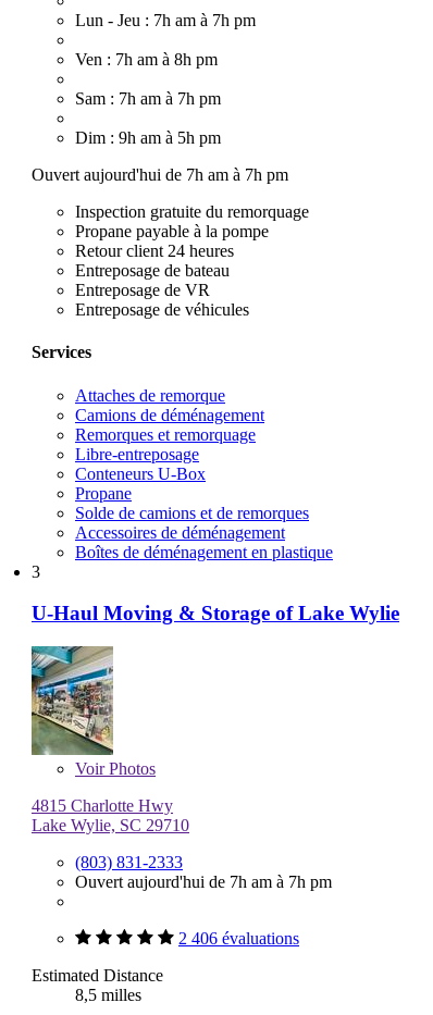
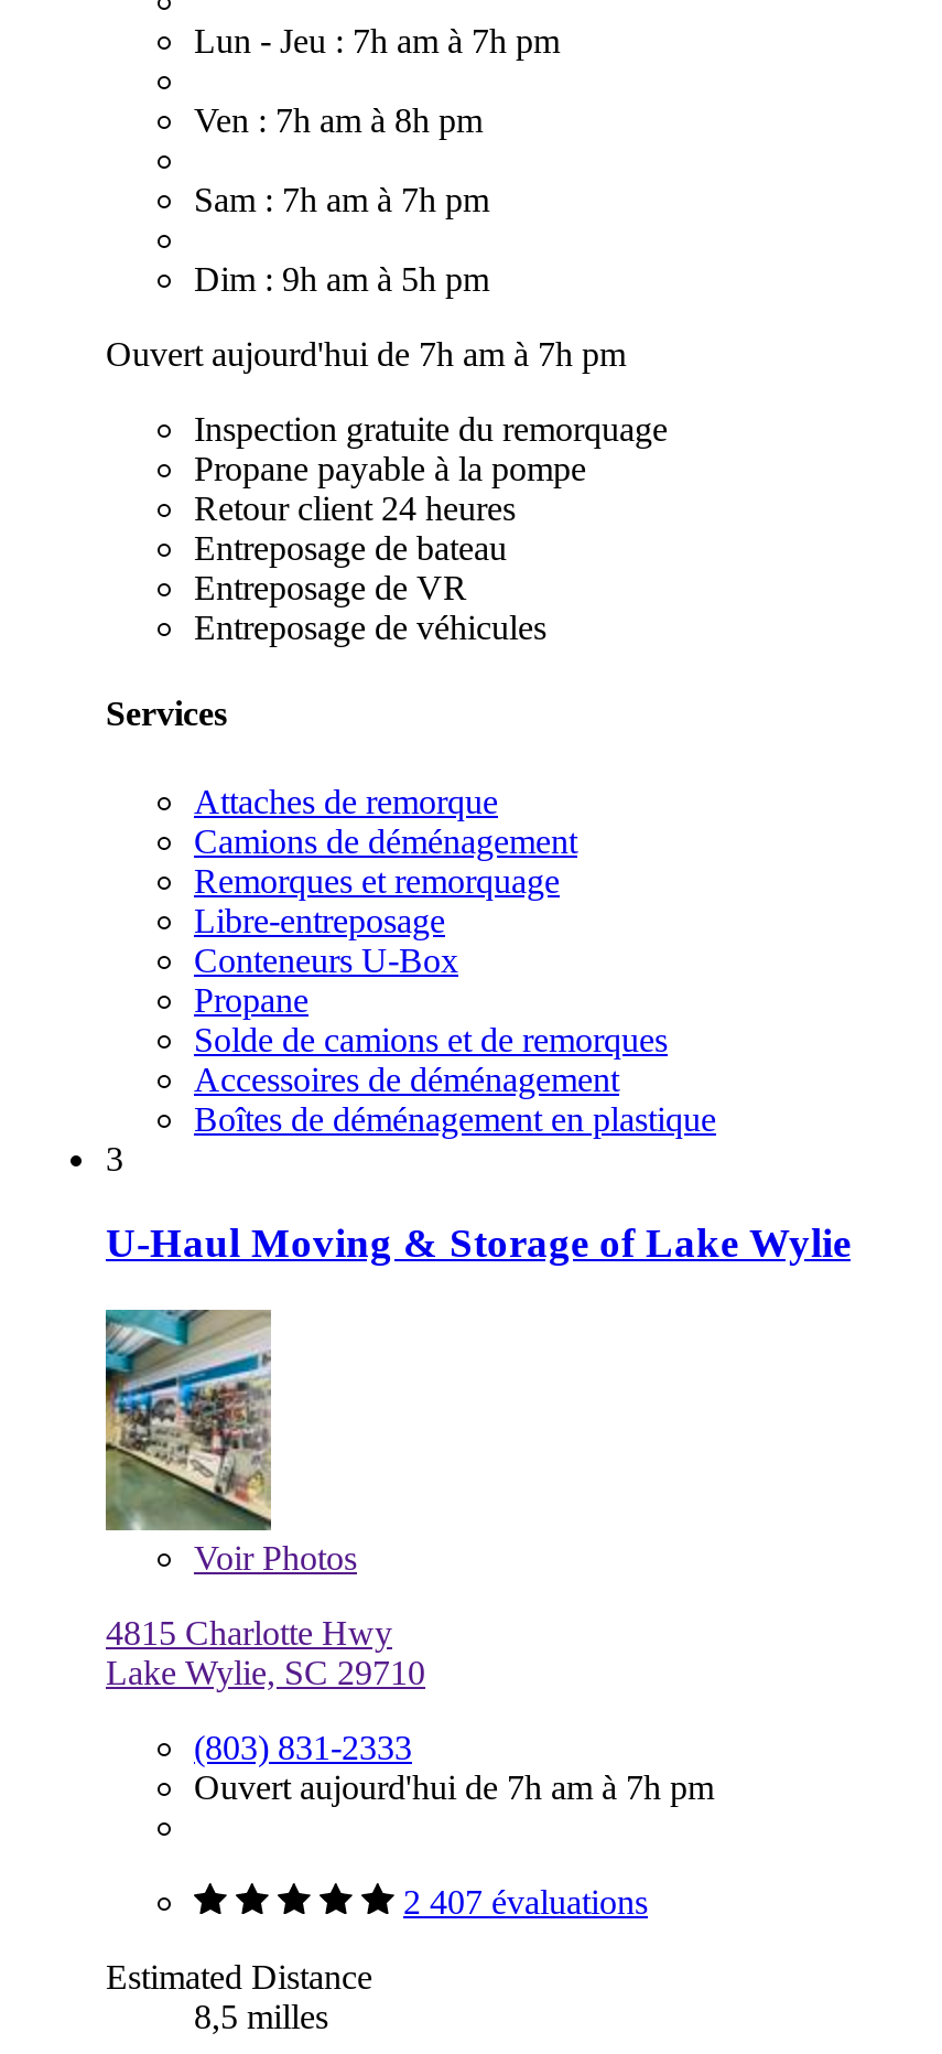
- 2 406 évaluations
+ 2 407 évaluations
